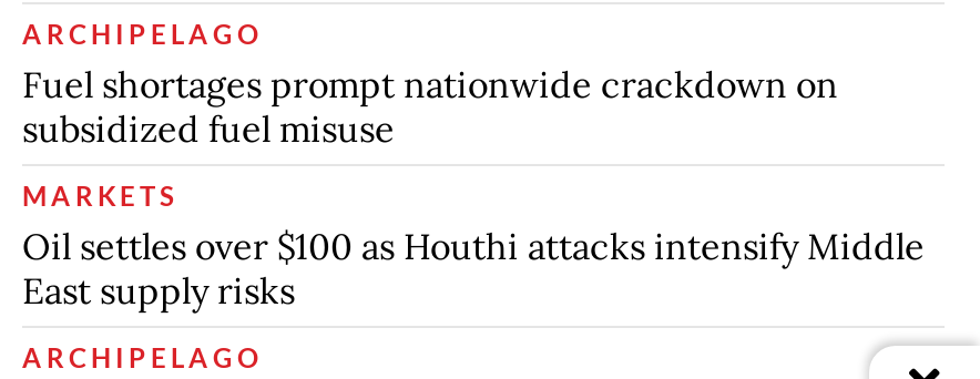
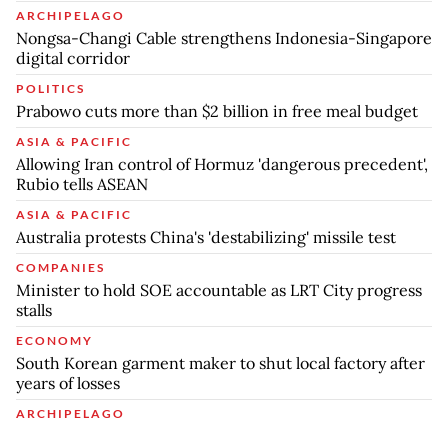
- Fuel shortages prompt nationwide crackdown on
- subsidized fuel misuse
- MARKETS
- Oil settles over $100 as Houthi attacks intensify Middle
- East supply risks
+ Nongsa-Changi Cable strengthens Indonesia-Singapore
+ digital corridor
+ POLITICS
+ Prabowo cuts more than $2 billion in free meal budget
+ ASIA & PACIFIC
+ Allowing Iran control of Hormuz 'dangerous precedent',
+ Rubio tells ASEAN
+ ASIA & PACIFIC
+ Australia protests China's 'destabilizing' missile test
+ COMPANIES
+ Minister to hold SOE accountable as LRT City progress
+ stalls
+ ECONOMY
+ South Korean garment maker to shut local factory after
+ years of losses
